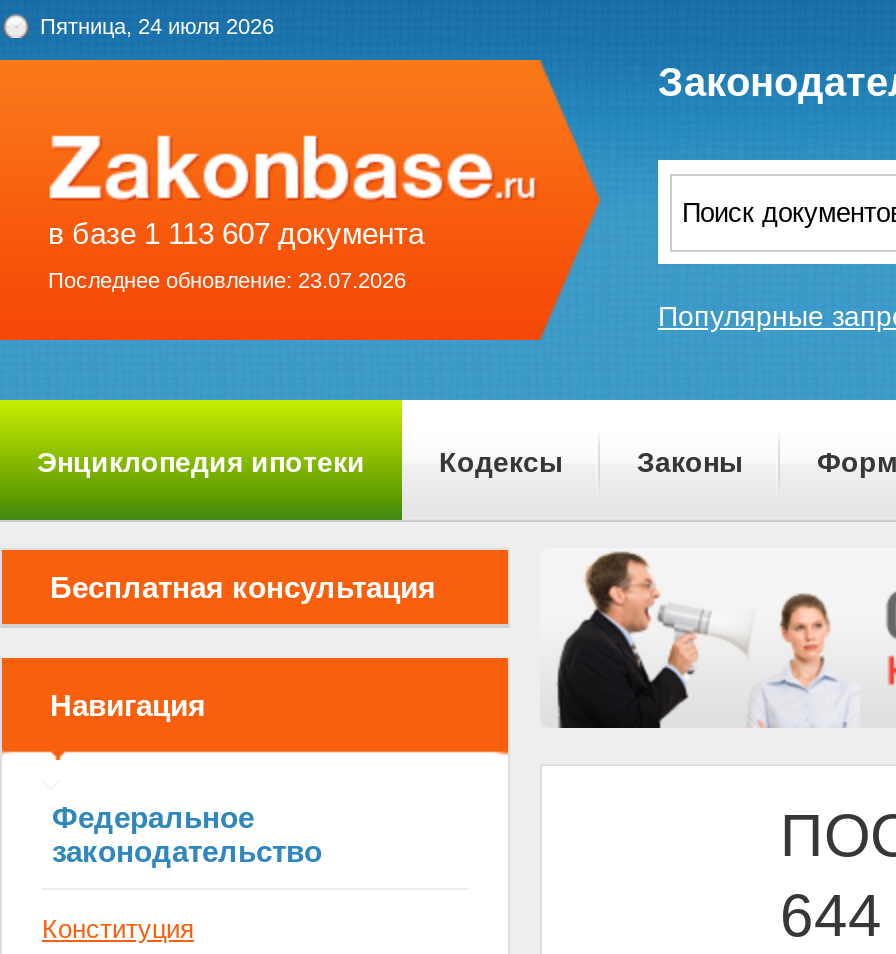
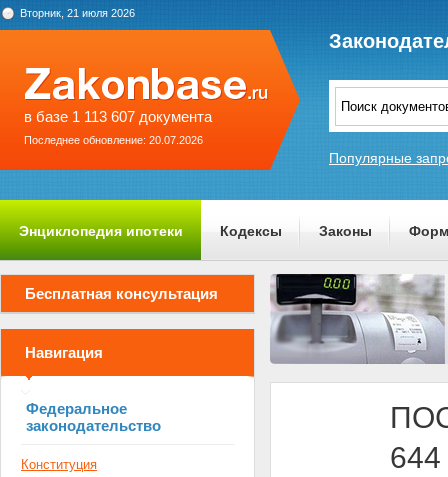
- Пятница, 24 июля 2026
+ Вторник, 21 июля 2026

- Последнее обновление: 23.07.2026
+ Последнее обновление: 20.07.2026

- [image]
+ [image]
